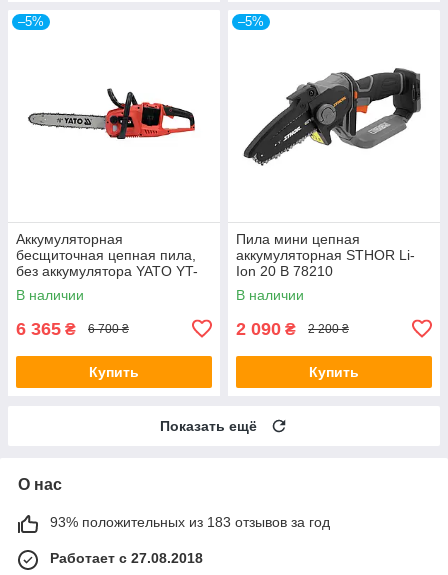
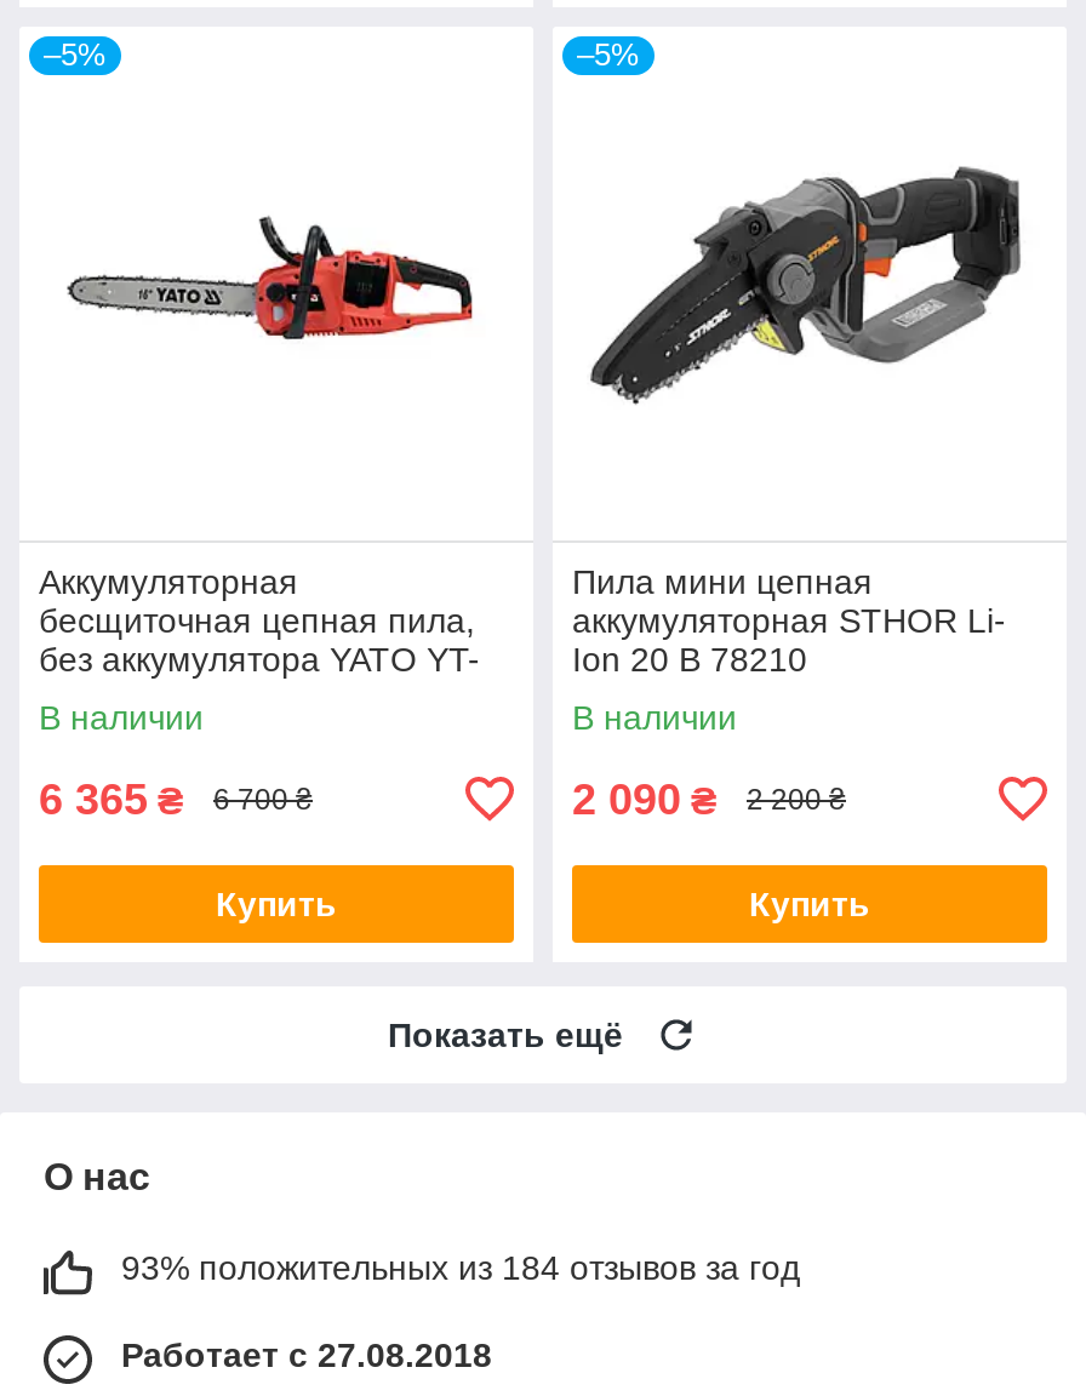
- 93% положительных из 183 отзывов за год
+ 93% положительных из 184 отзывов за год
